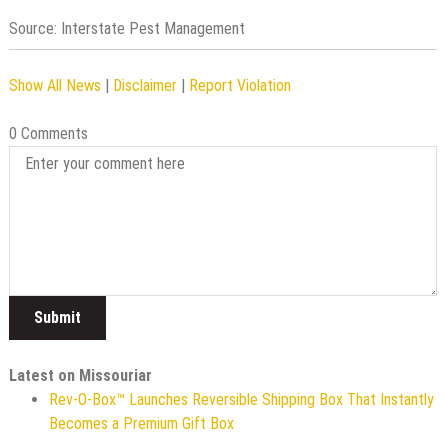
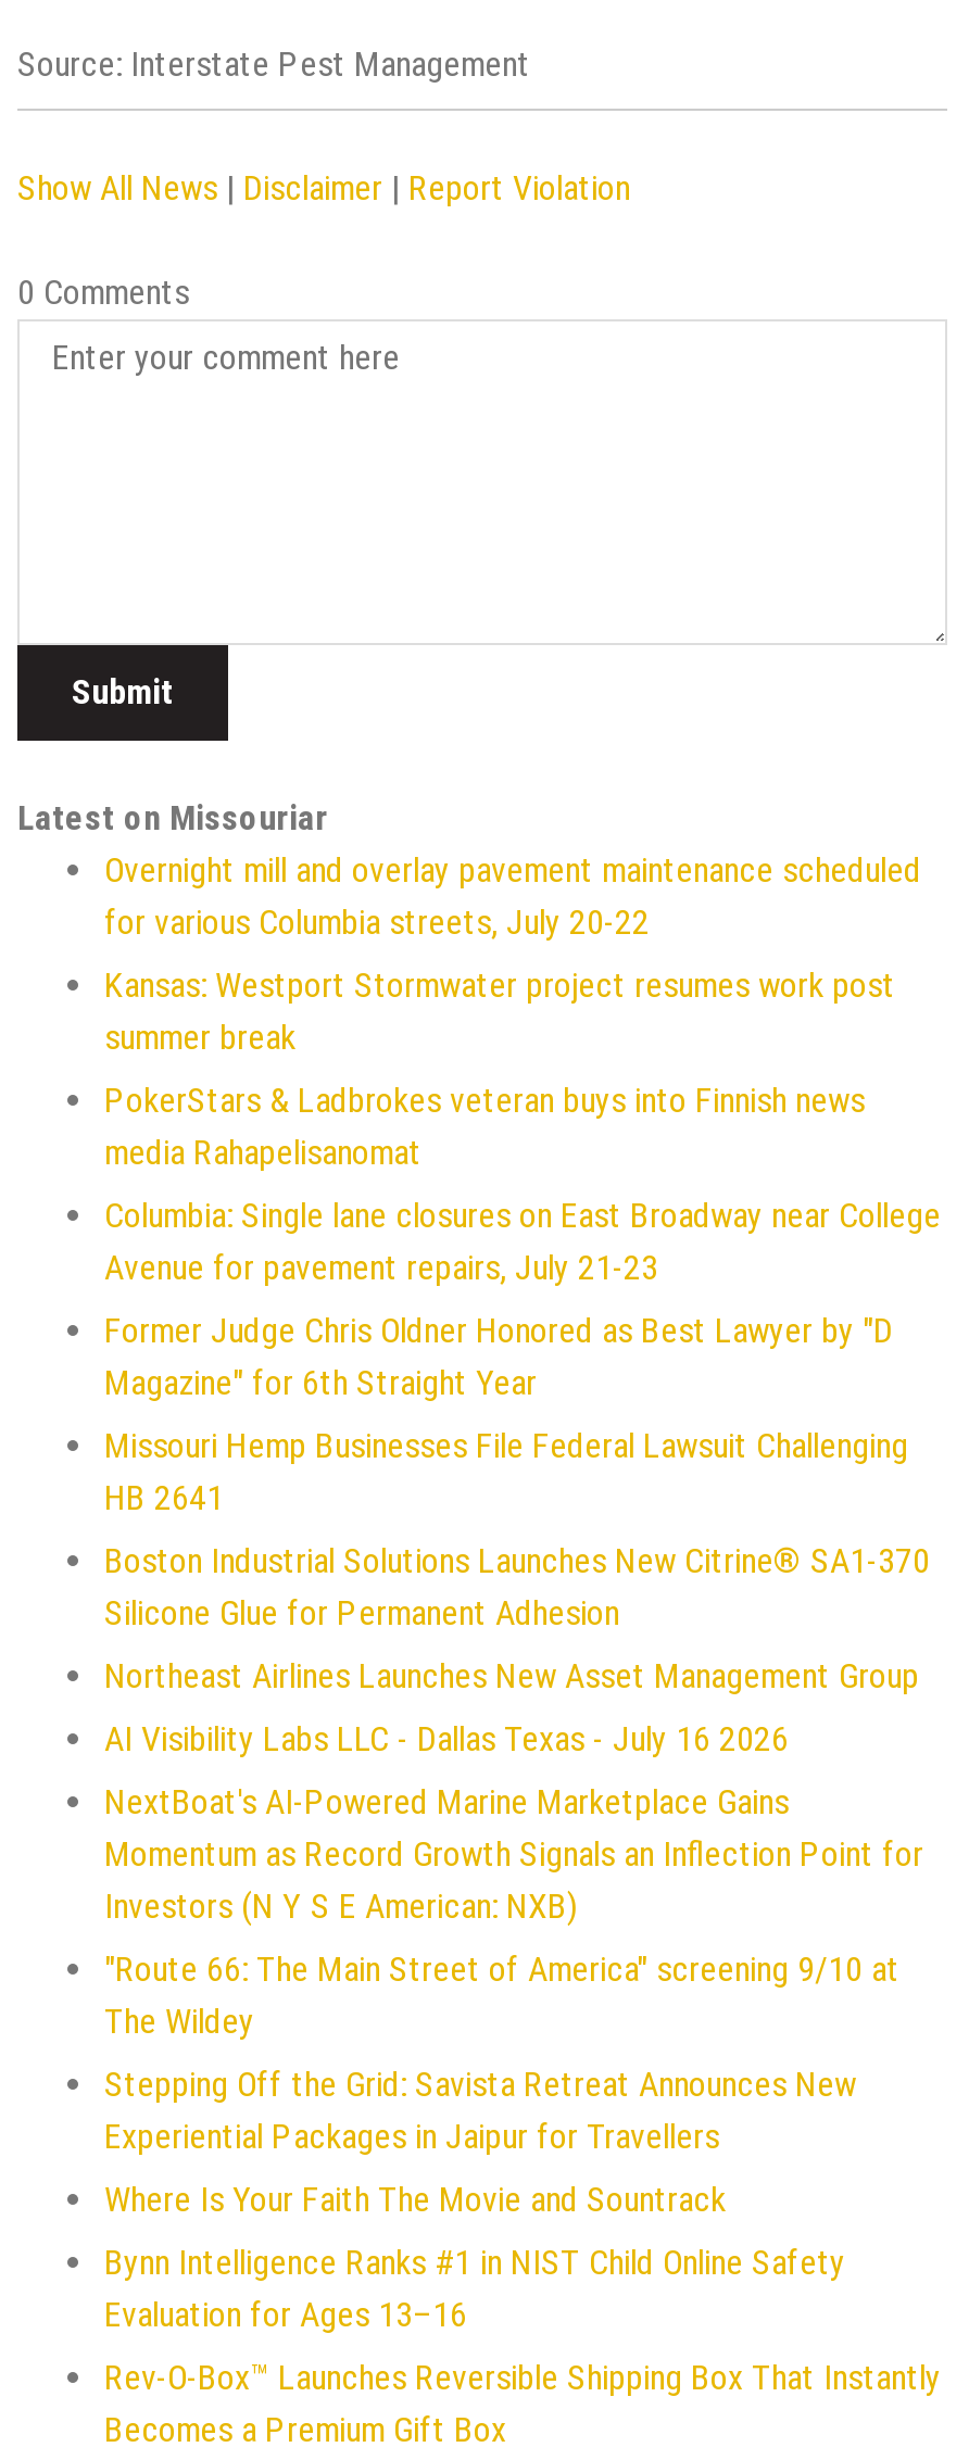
+ Overnight mill and overlay pavement maintenance scheduled
+ for various Columbia streets, July 20-22
+ Kansas: Westport Stormwater project resumes work post
+ summer break
+ PokerStars & Ladbrokes veteran buys into Finnish news
+ media Rahapelisanomat
+ Columbia: Single lane closures on East Broadway near College
+ Avenue for pavement repairs, July 21-23
+ Former Judge Chris Oldner Honored as Best Lawyer by "D
+ Magazine" for 6th Straight Year
+ Missouri Hemp Businesses File Federal Lawsuit Challenging
+ HB 2641
+ Boston Industrial Solutions Launches New Citrine® SA1-370
+ Silicone Glue for Permanent Adhesion
+ Northeast Airlines Launches New Asset Management Group
+ AI Visibility Labs LLC - Dallas Texas - July 16 2026
+ NextBoat's AI-Powered Marine Marketplace Gains
+ Momentum as Record Growth Signals an Inflection Point for
+ Investors (N Y S E American: NXB)
+ "Route 66: The Main Street of America" screening 9/10 at
+ The Wildey
+ Stepping Off the Grid: Savista Retreat Announces New
+ Experiential Packages in Jaipur for Travellers
+ Where Is Your Faith The Movie and Sountrack
+ Bynn Intelligence Ranks #1 in NIST Child Online Safety
+ Evaluation for Ages 13–16
